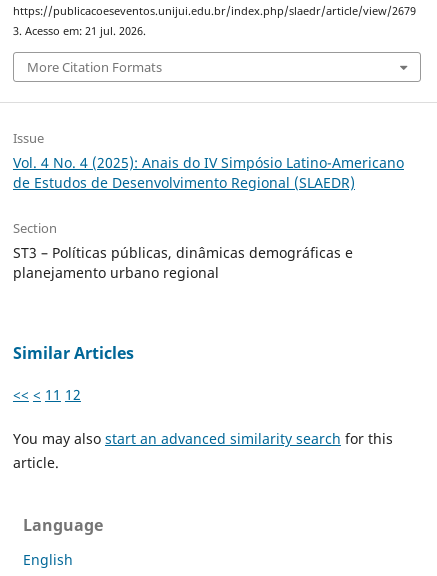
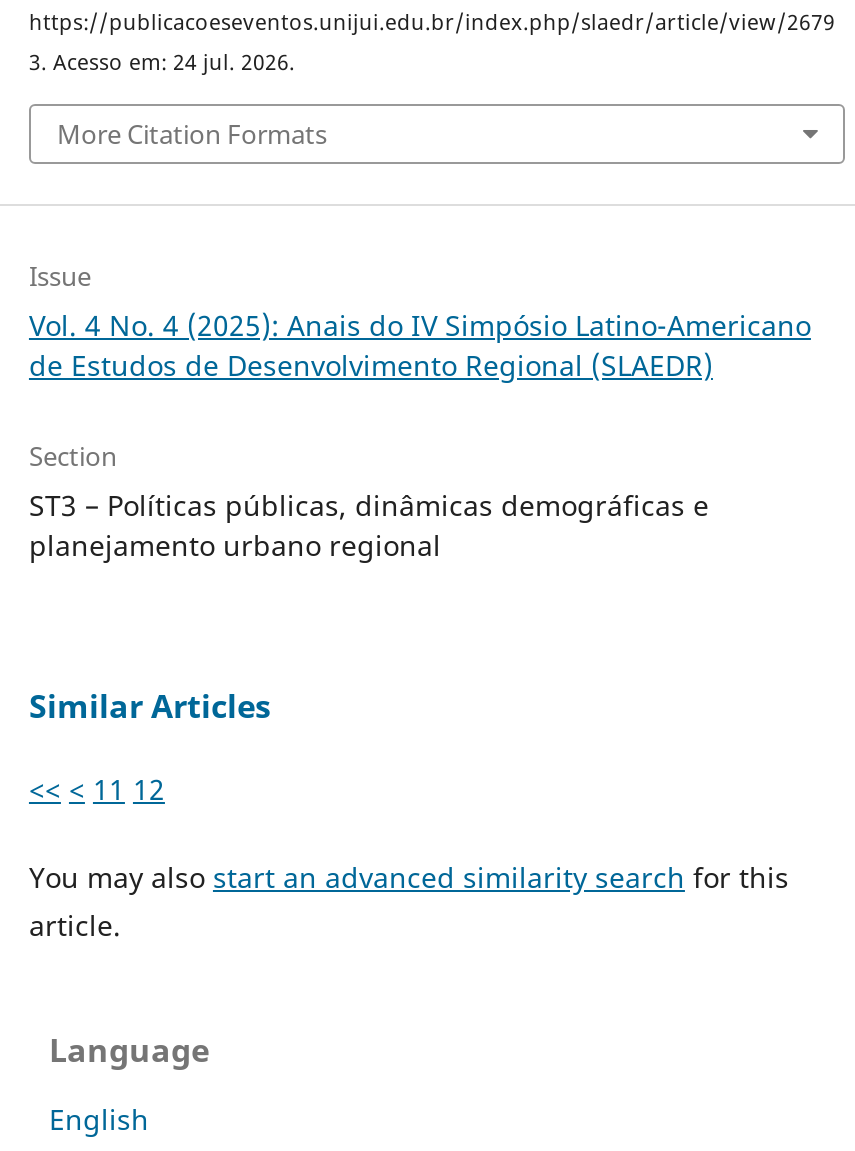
- 3. Acesso em: 21 jul. 2026.
+ 3. Acesso em: 24 jul. 2026.
